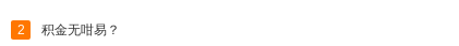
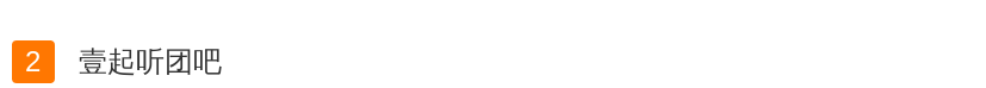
- 积金无咁易？
+ 壹起听团吧
